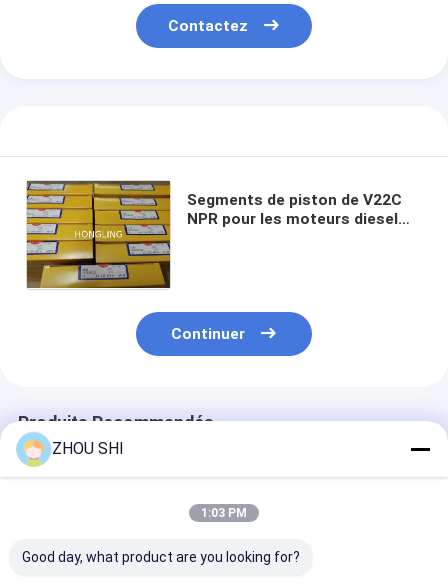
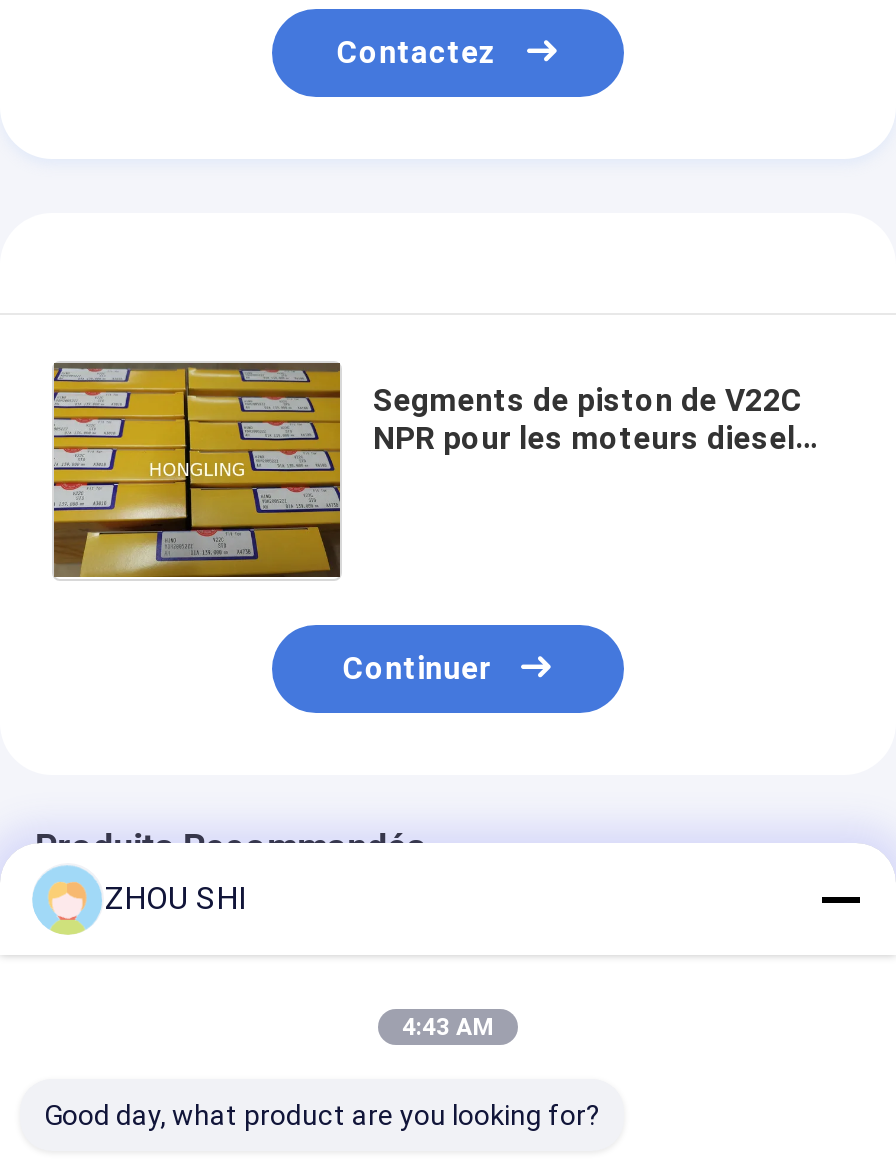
- 1:03 PM
+ 4:43 AM
